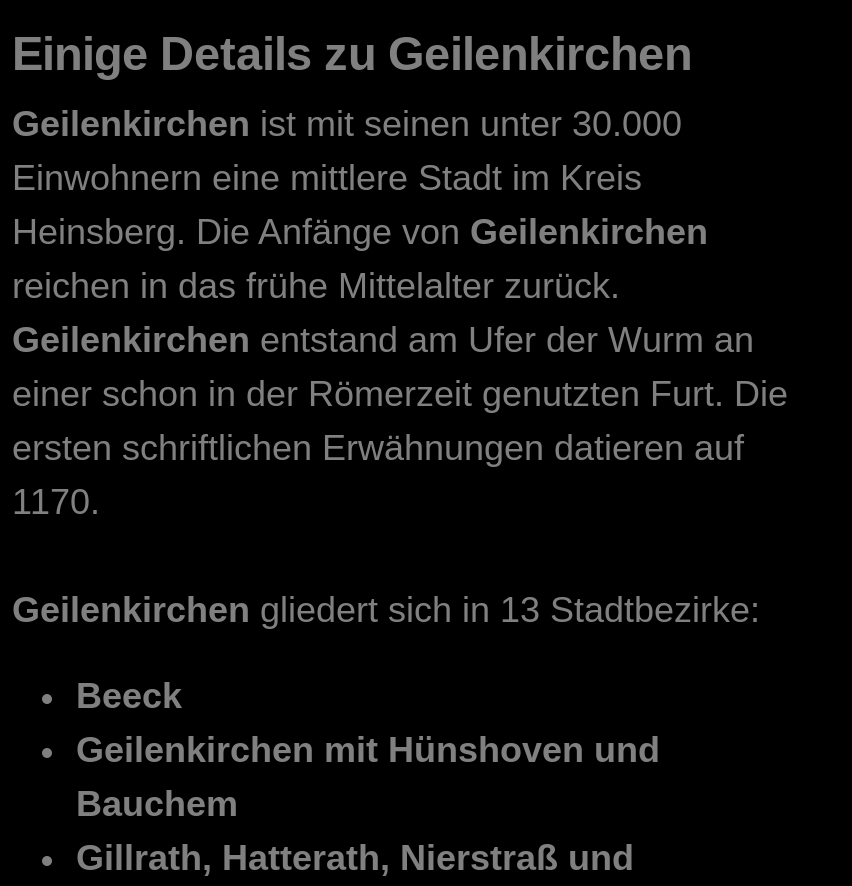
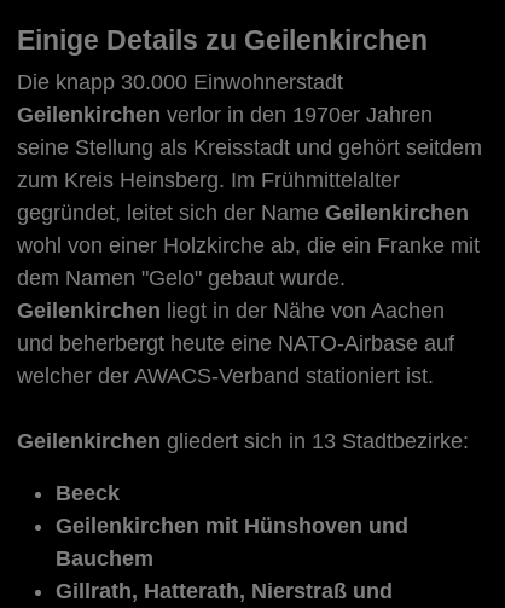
- Geilenkirchen ist mit seinen unter 30.000
- Einwohnern eine mittlere Stadt im Kreis
- Heinsberg. Die Anfänge von Geilenkirchen
- reichen in das frühe Mittelalter zurück.
- Geilenkirchen entstand am Ufer der Wurm an
- einer schon in der Römerzeit genutzten Furt. Die
- ersten schriftlichen Erwähnungen datieren auf
- 1170.
+ Die knapp 30.000 Einwohnerstadt
+ Geilenkirchen verlor in den 1970er Jahren
+ seine Stellung als Kreisstadt und gehört seitdem
+ zum Kreis Heinsberg. Im Frühmittelalter
+ gegründet, leitet sich der Name Geilenkirchen
+ wohl von einer Holzkirche ab, die ein Franke mit
+ dem Namen "Gelo" gebaut wurde.
+ Geilenkirchen liegt in der Nähe von Aachen
+ und beherbergt heute eine NATO-Airbase auf
+ welcher der AWACS-Verband stationiert ist.
